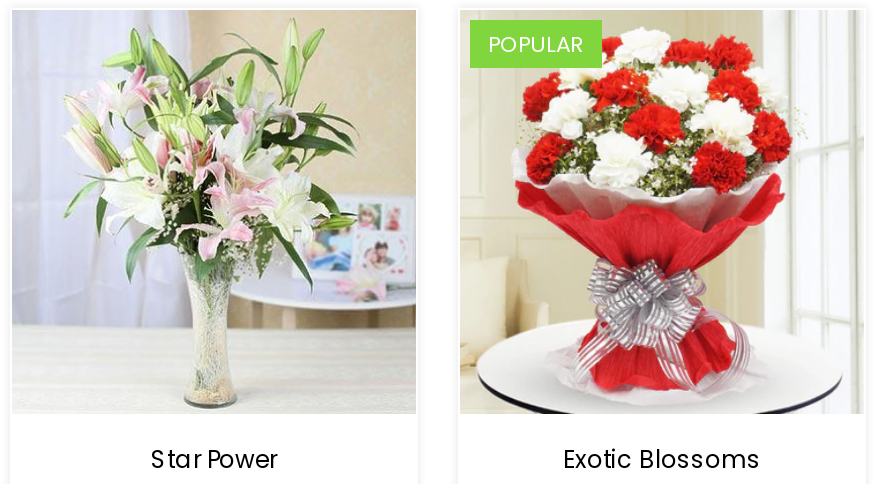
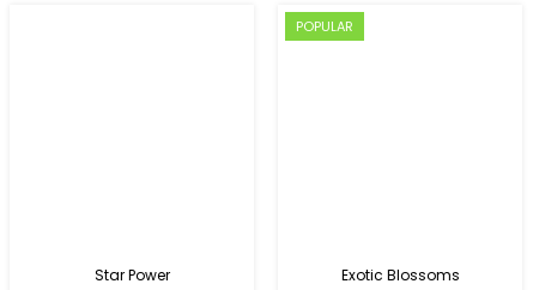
- [image]

- [image]
